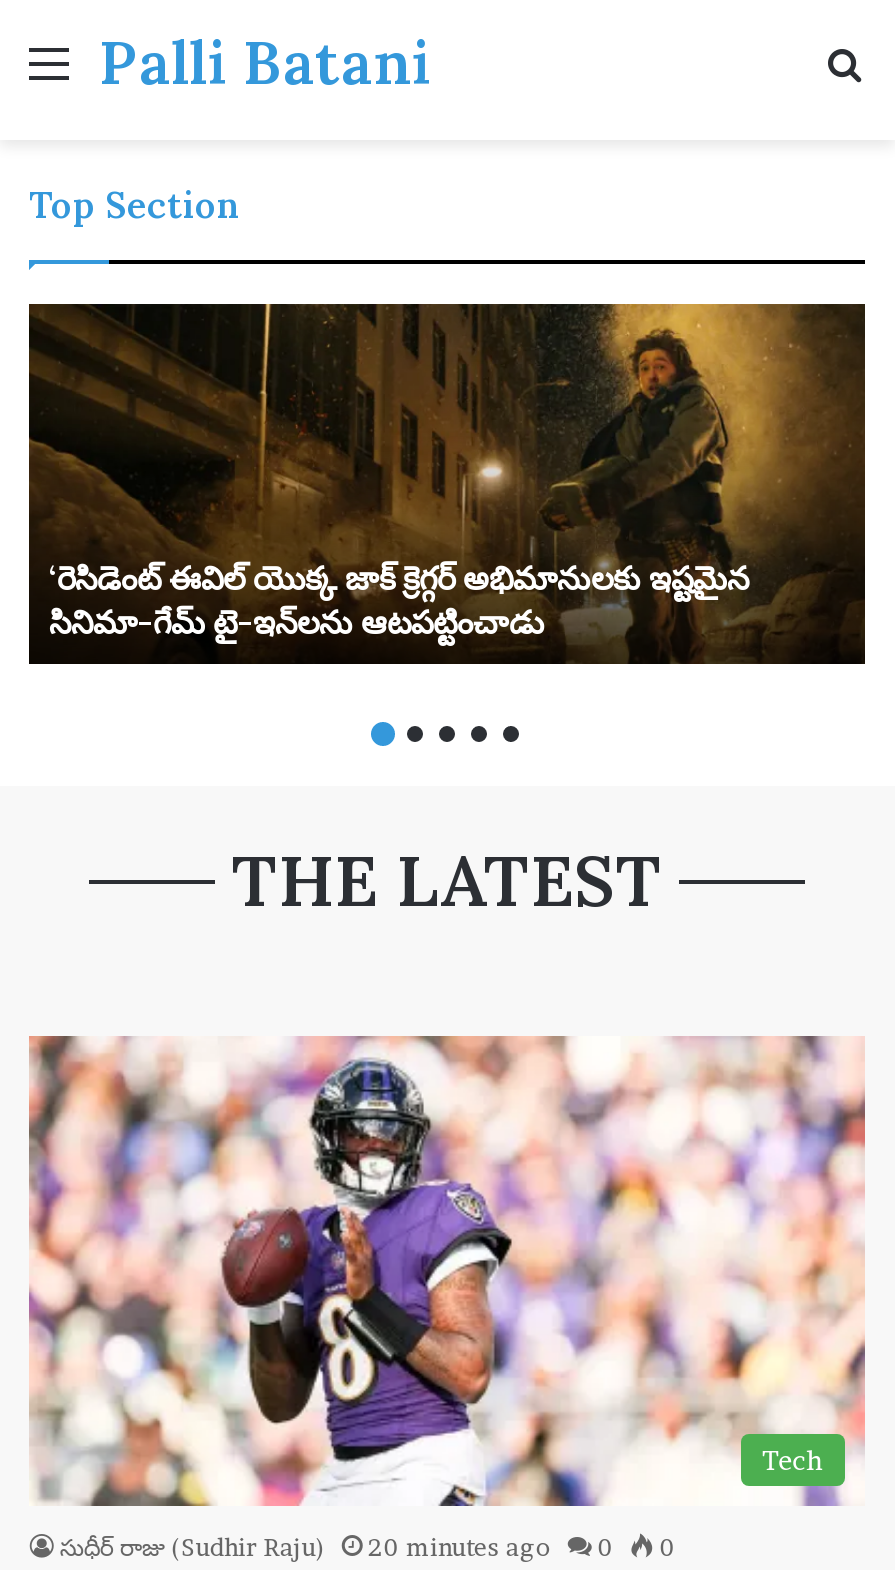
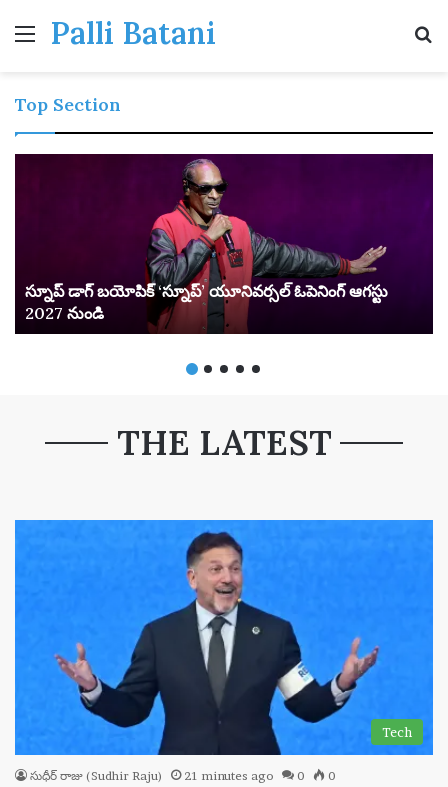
- [image]
- ‘రెసిడెంట్ ఈవిల్ యొక్క జాక్ క్రెగ్గర్ అభిమానులకు ఇష్టమైన
- సినిమా-గేమ్ టై-ఇన్‌లను ఆటపట్టించాడు
+ [image]
+ స్నూప్ డాగ్ బయోపిక్ ‘స్నూప్’ యూనివర్సల్ ఓపెనింగ్ ఆగస్టు
+ 2027 నుండి

- [image]
- సుధీర్ రాజు (Sudhir Raju) 20 minutes ago 0 0
+ [image]
+ సుధీర్ రాజు (Sudhir Raju) 21 minutes ago 0 0
